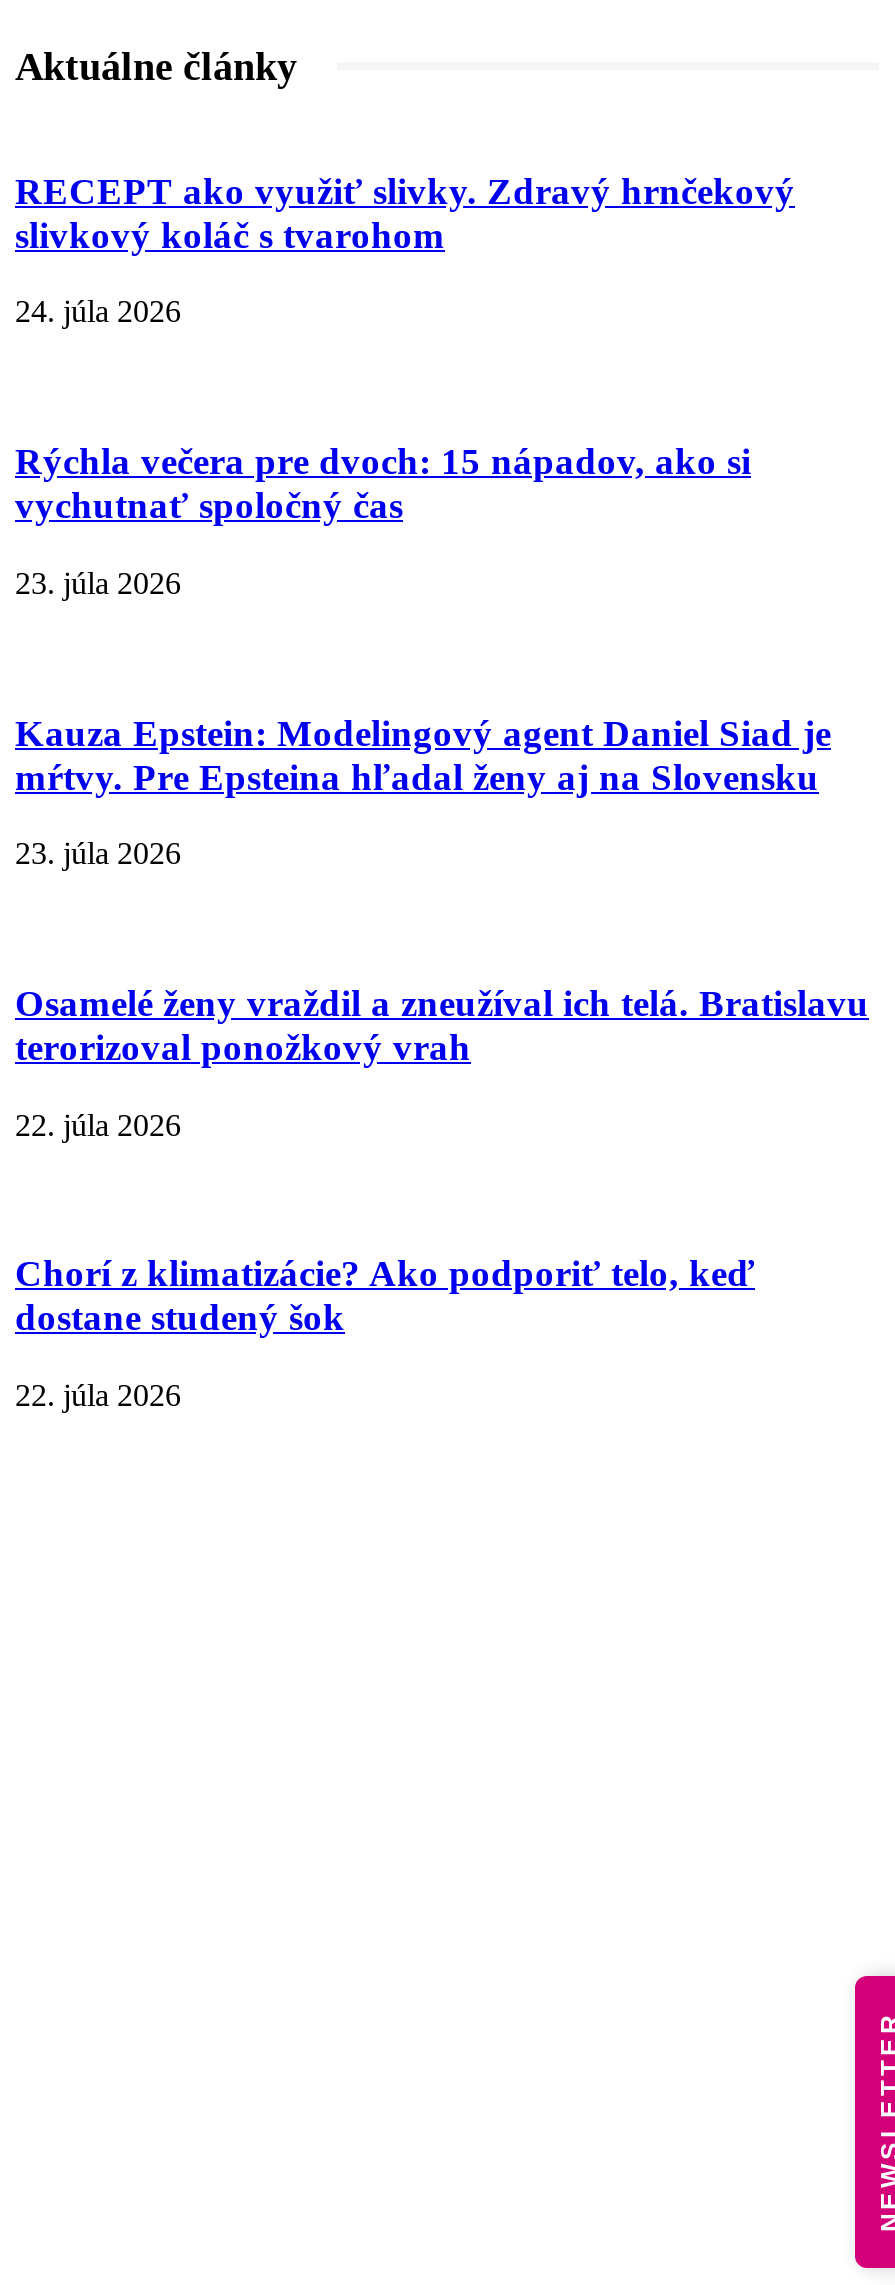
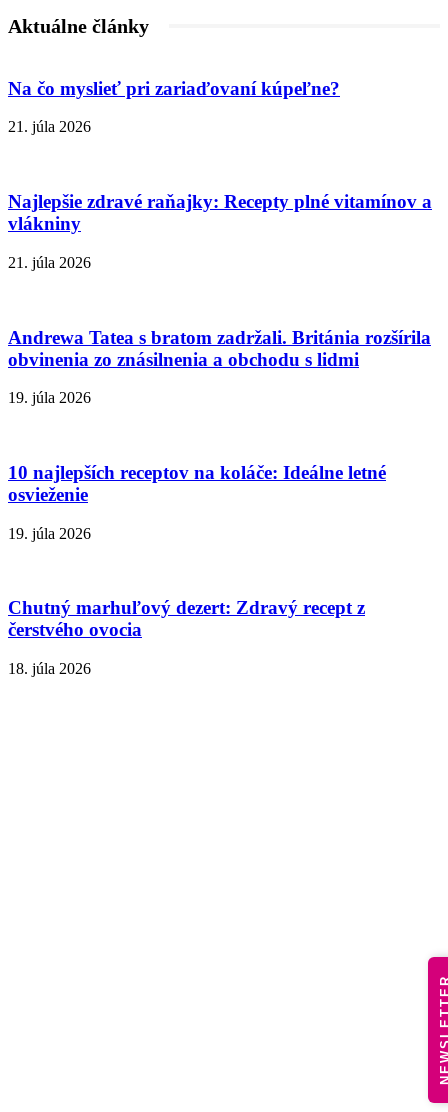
- RECEPT ako využiť slivky. Zdravý hrnčekový
- slivkový koláč s tvarohom
+ Na čo myslieť pri zariaďovaní kúpeľne?

- 24. júla 2026
+ 21. júla 2026

- Rýchla večera pre dvoch: 15 nápadov, ako si
- vychutnať spoločný čas
+ Najlepšie zdravé raňajky: Recepty plné vitamínov a
+ vlákniny

- 23. júla 2026
+ 21. júla 2026

- Kauza Epstein: Modelingový agent Daniel Siad je
- mŕtvy. Pre Epsteina hľadal ženy aj na Slovensku
+ Andrewa Tatea s bratom zadržali. Británia rozšírila
+ obvinenia zo znásilnenia a obchodu s lidmi

- 23. júla 2026
+ 19. júla 2026

- Osamelé ženy vraždil a zneužíval ich telá. Bratislavu
- terorizoval ponožkový vrah
+ 10 najlepších receptov na koláče: Ideálne letné
+ osvieženie

- 22. júla 2026
+ 19. júla 2026

- Chorí z klimatizácie? Ako podporiť telo, keď
- dostane studený šok
+ Chutný marhuľový dezert: Zdravý recept z
+ čerstvého ovocia

- 22. júla 2026
+ 18. júla 2026
